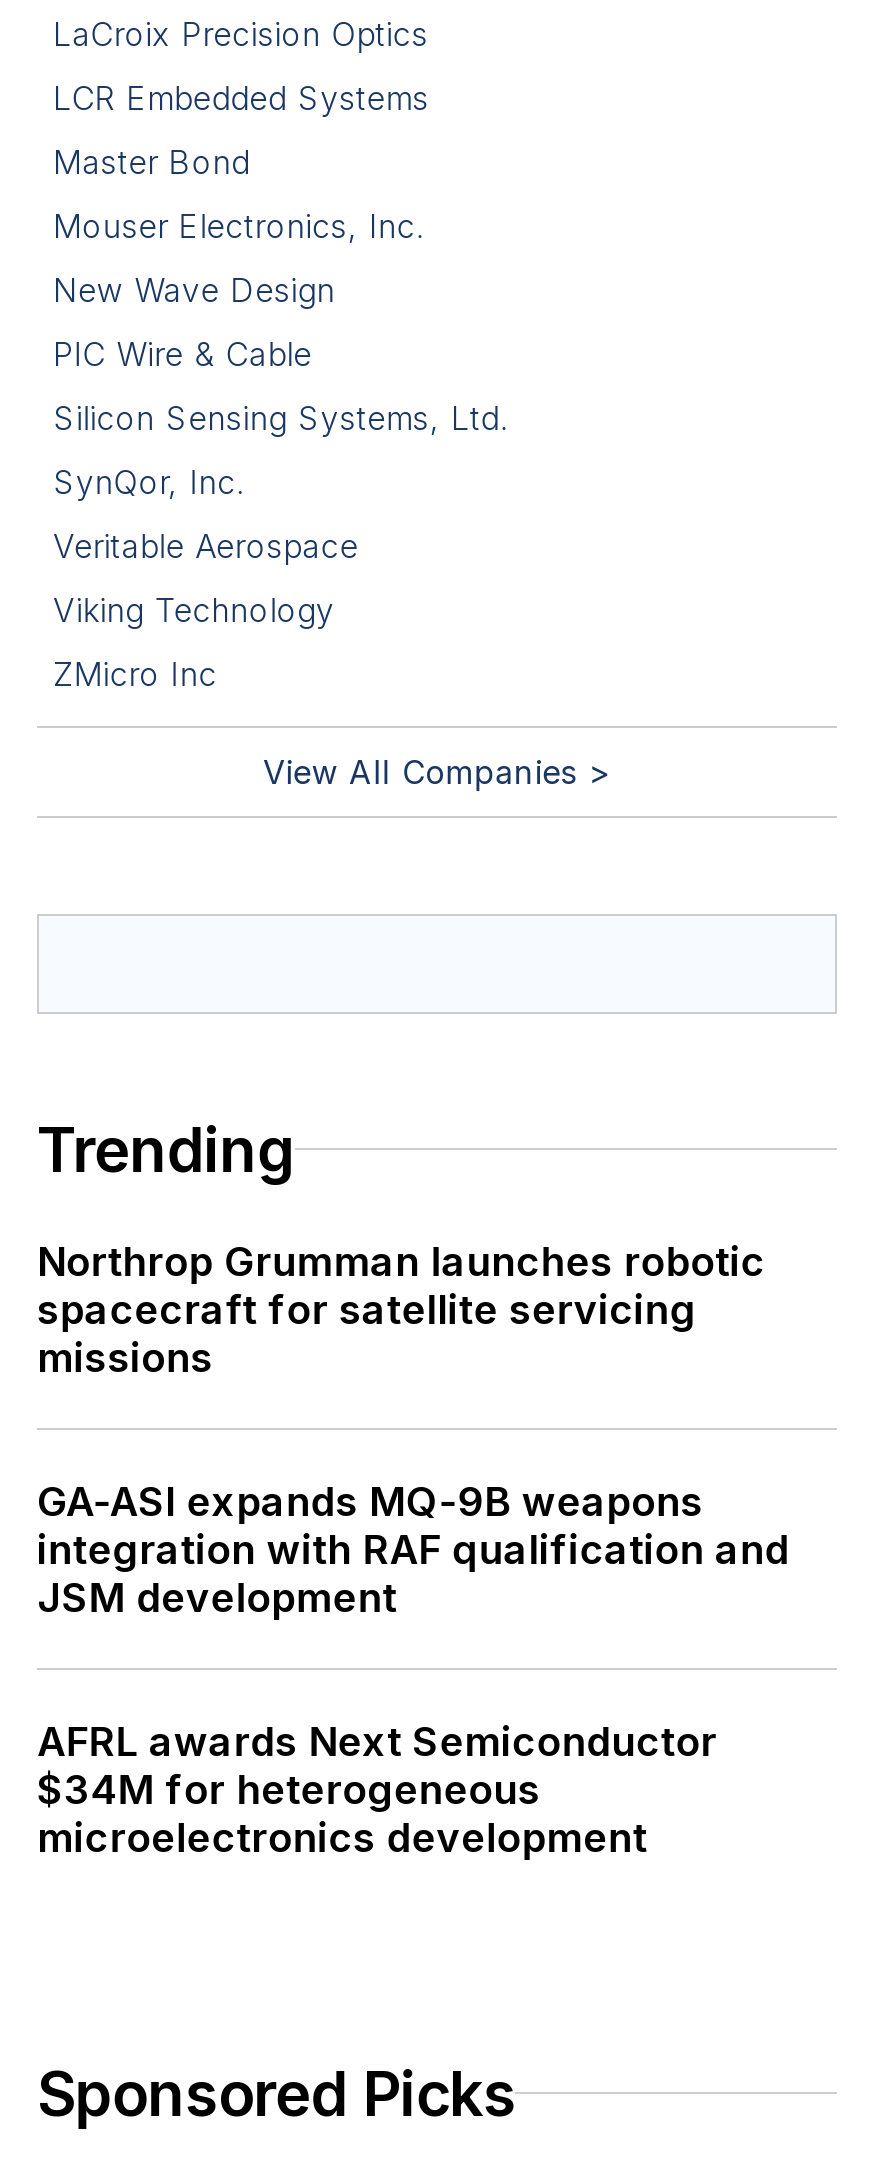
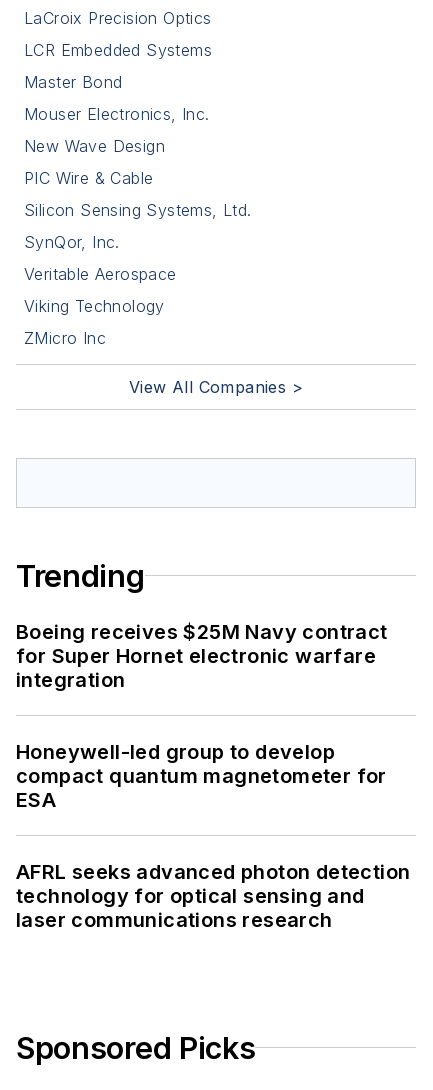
- Northrop Grumman launches robotic
- spacecraft for satellite servicing
- missions
+ Boeing receives $25M Navy contract
+ for Super Hornet electronic warfare
+ integration

- GA-ASI expands MQ-9B weapons
- integration with RAF qualification and
- JSM development
+ Honeywell-led group to develop
+ compact quantum magnetometer for
+ ESA

- AFRL awards Next Semiconductor
- $34M for heterogeneous
- microelectronics development
+ AFRL seeks advanced photon detection
+ technology for optical sensing and
+ laser communications research
